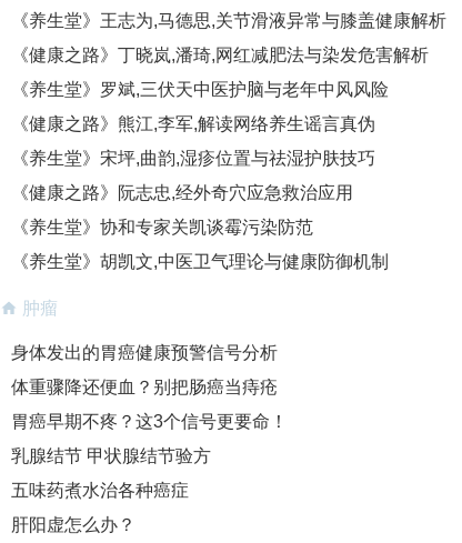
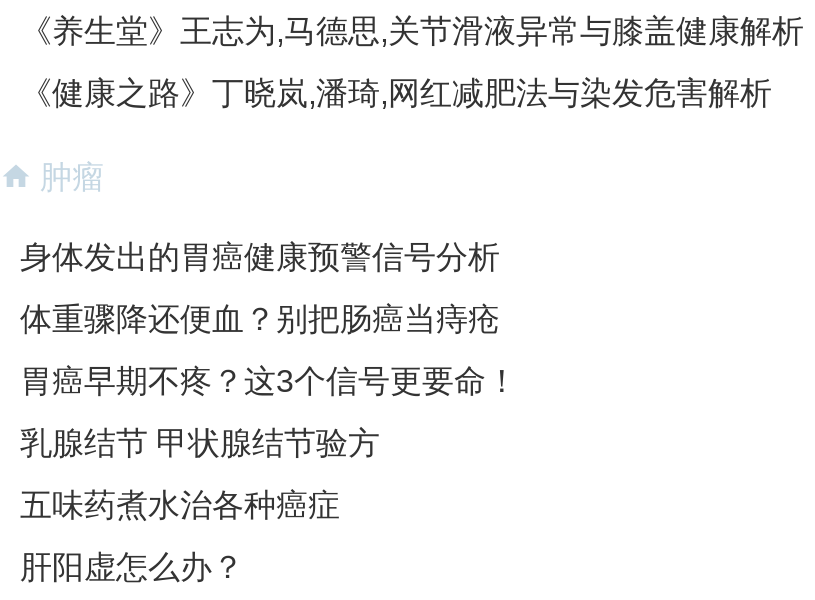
- 《养生堂》罗斌,三伏天中医护脑与老年中风风险
- 《健康之路》熊江,李军,解读网络养生谣言真伪
- 《养生堂》宋坪,曲韵,湿疹位置与祛湿护肤技巧
- 《健康之路》阮志忠,经外奇穴应急救治应用
- 《养生堂》协和专家关凯谈霉污染防范
- 《养生堂》胡凯文,中医卫气理论与健康防御机制
